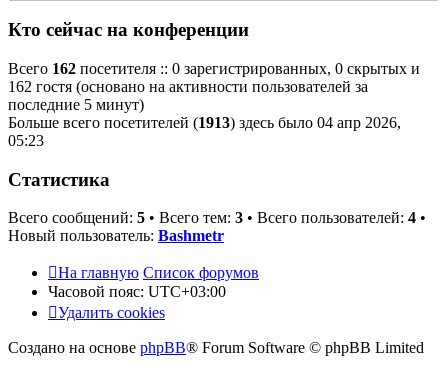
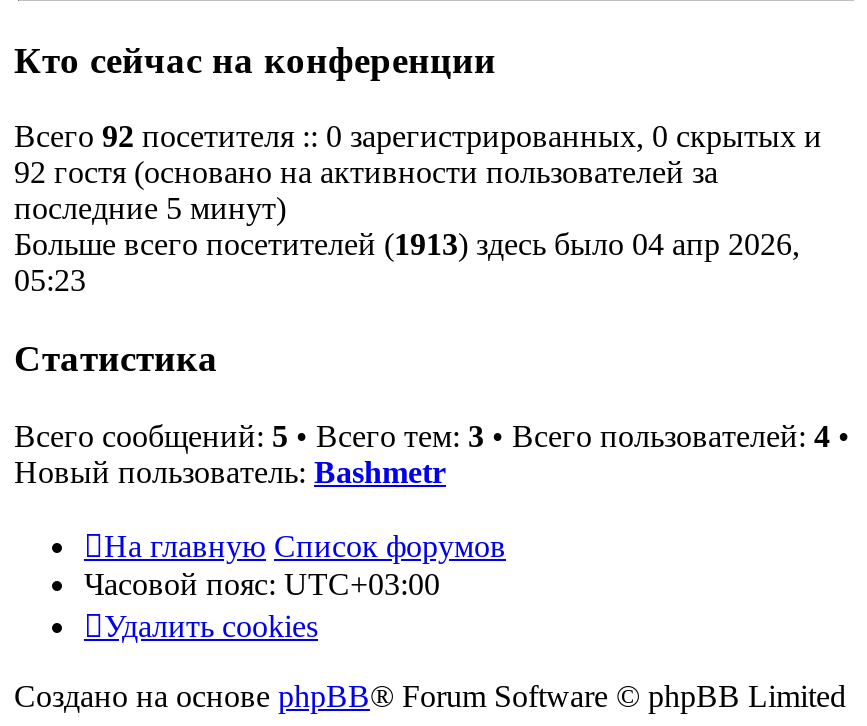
- Всего 162 посетителя :: 0 зарегистрированных, 0 скрытых и
+ Всего 92 посетителя :: 0 зарегистрированных, 0 скрытых и

- 162 гостя (основано на активности пользователей за
+ 92 гостя (основано на активности пользователей за
